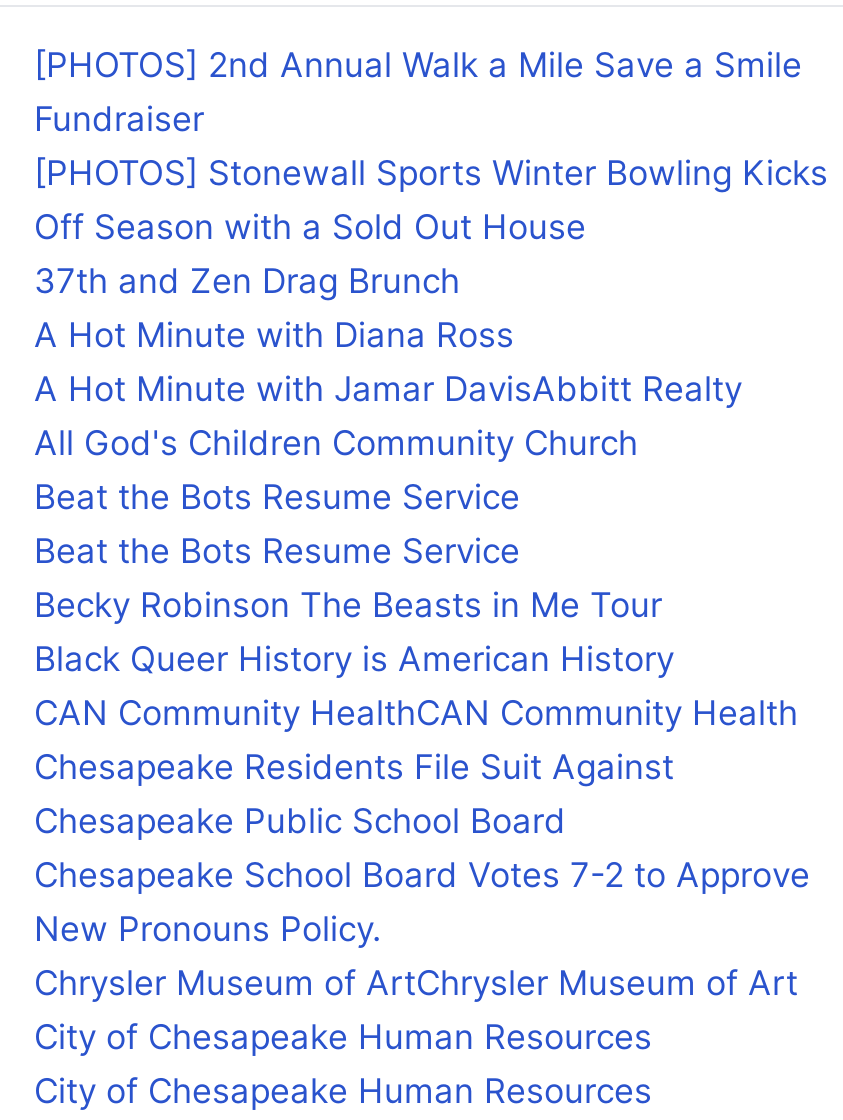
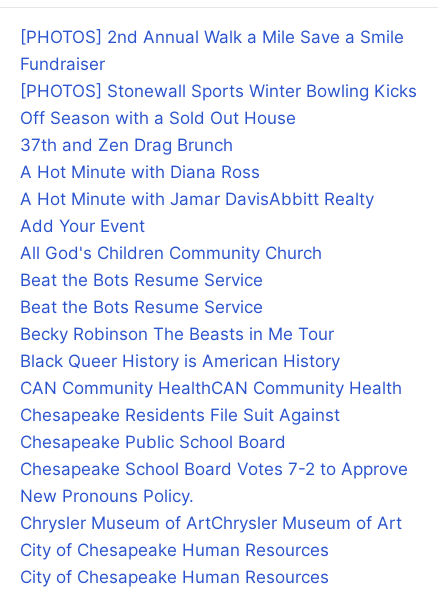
+ Add Your Event
